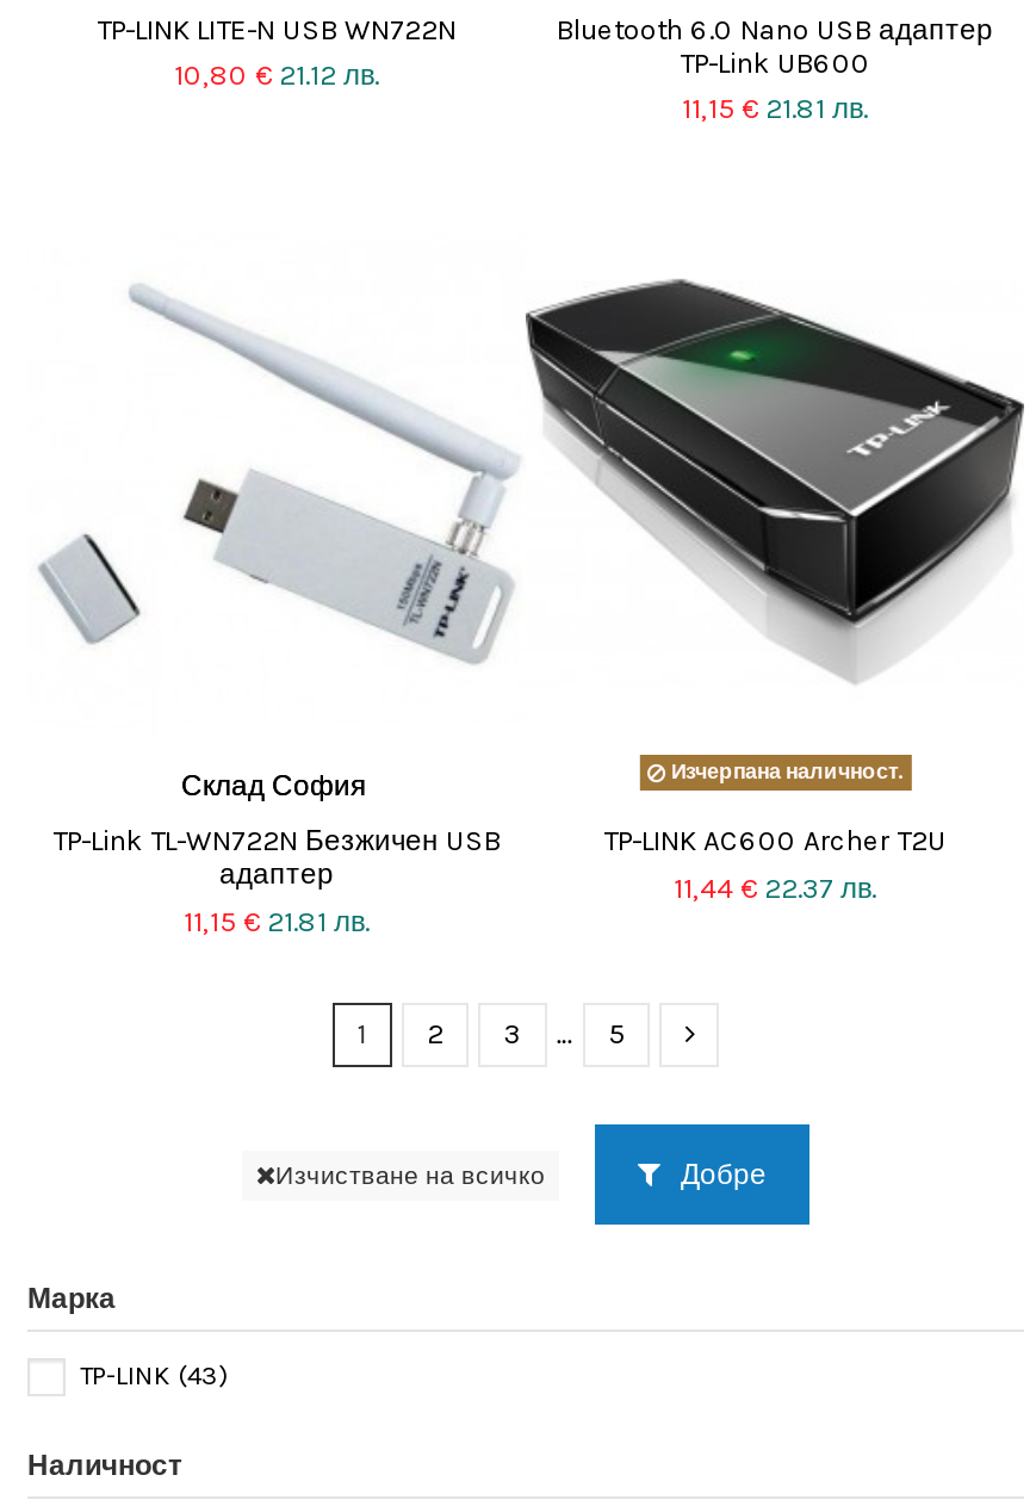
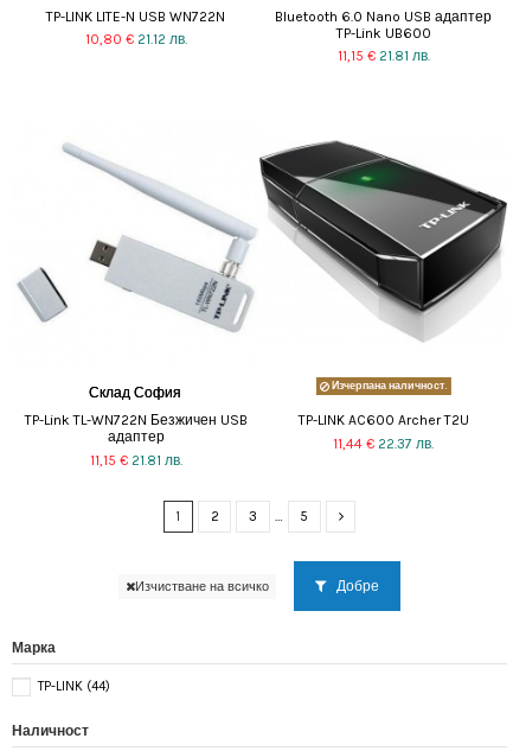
- TP-LINK (43)
+ TP-LINK (44)
